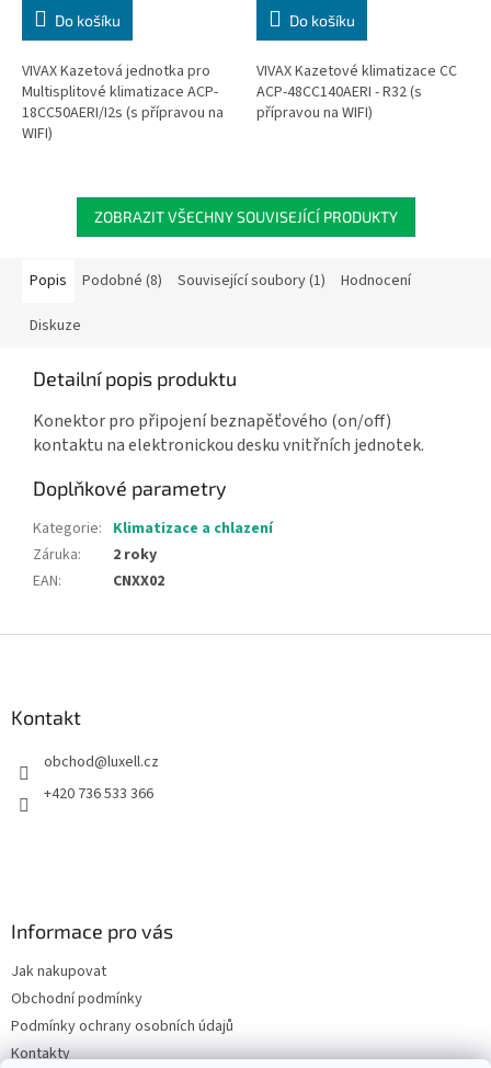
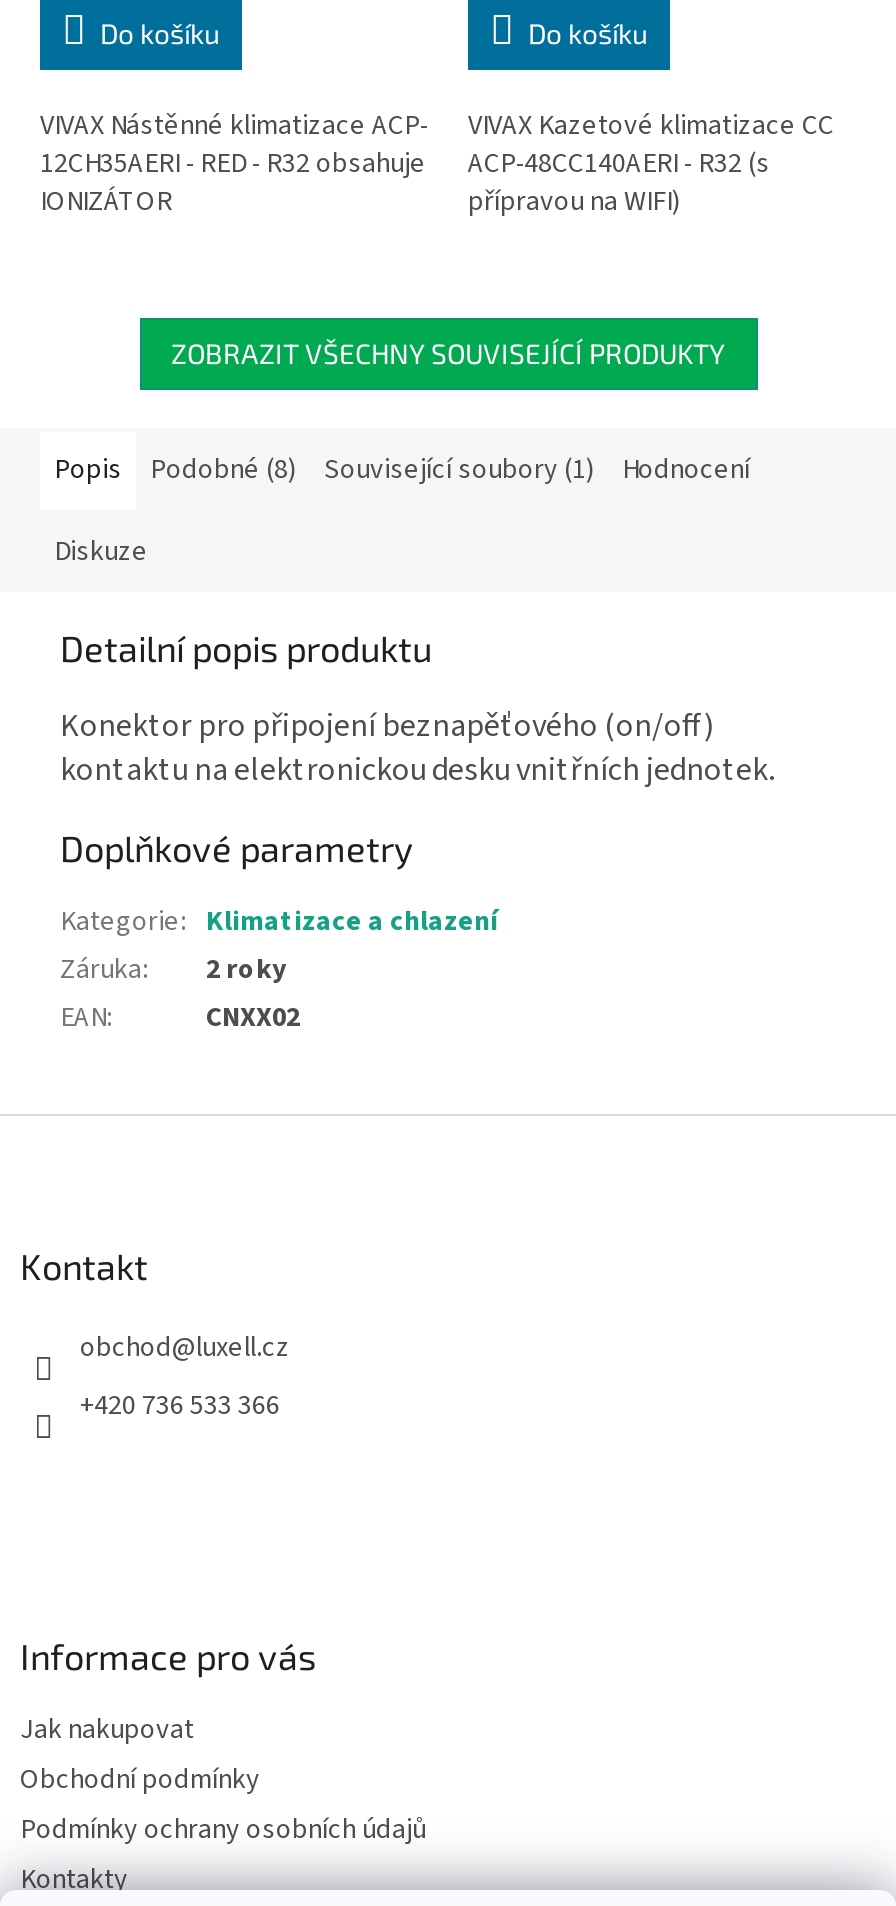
- VIVAX Kazetová jednotka pro
- Multisplitové klimatizace ACP-
- 18CC50AERI/I2s (s přípravou na
- WIFI)
+ VIVAX Nástěnné klimatizace ACP-
+ 12CH35AERI - RED - R32 obsahuje
+ IONIZÁTOR
